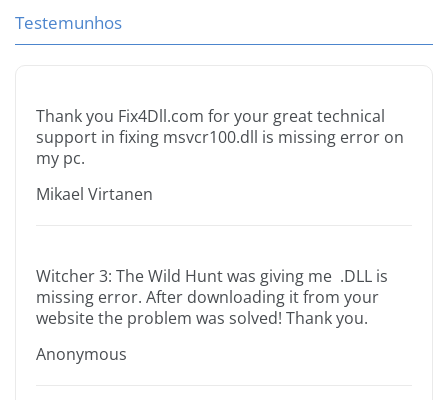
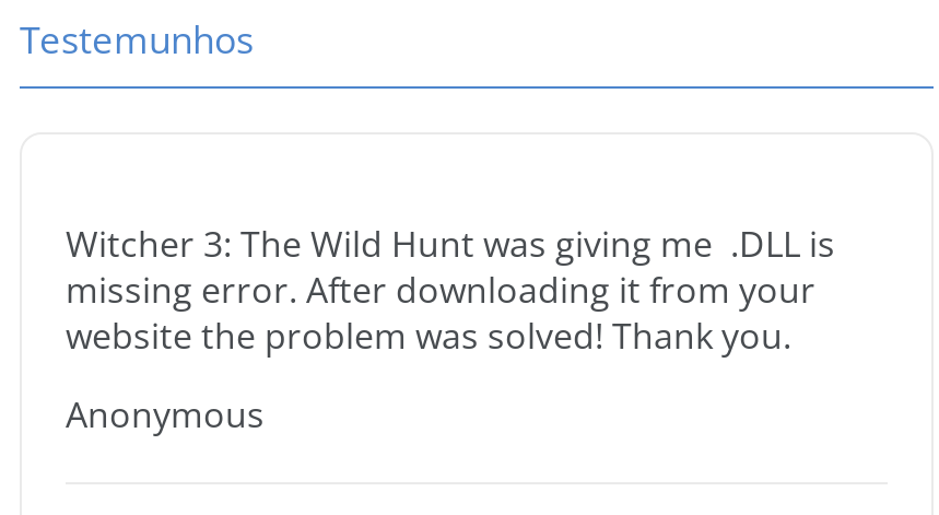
- Thank you Fix4Dll.com for your great technical
- support in fixing msvcr100.dll is missing error on
- my pc.
- Mikael Virtanen
